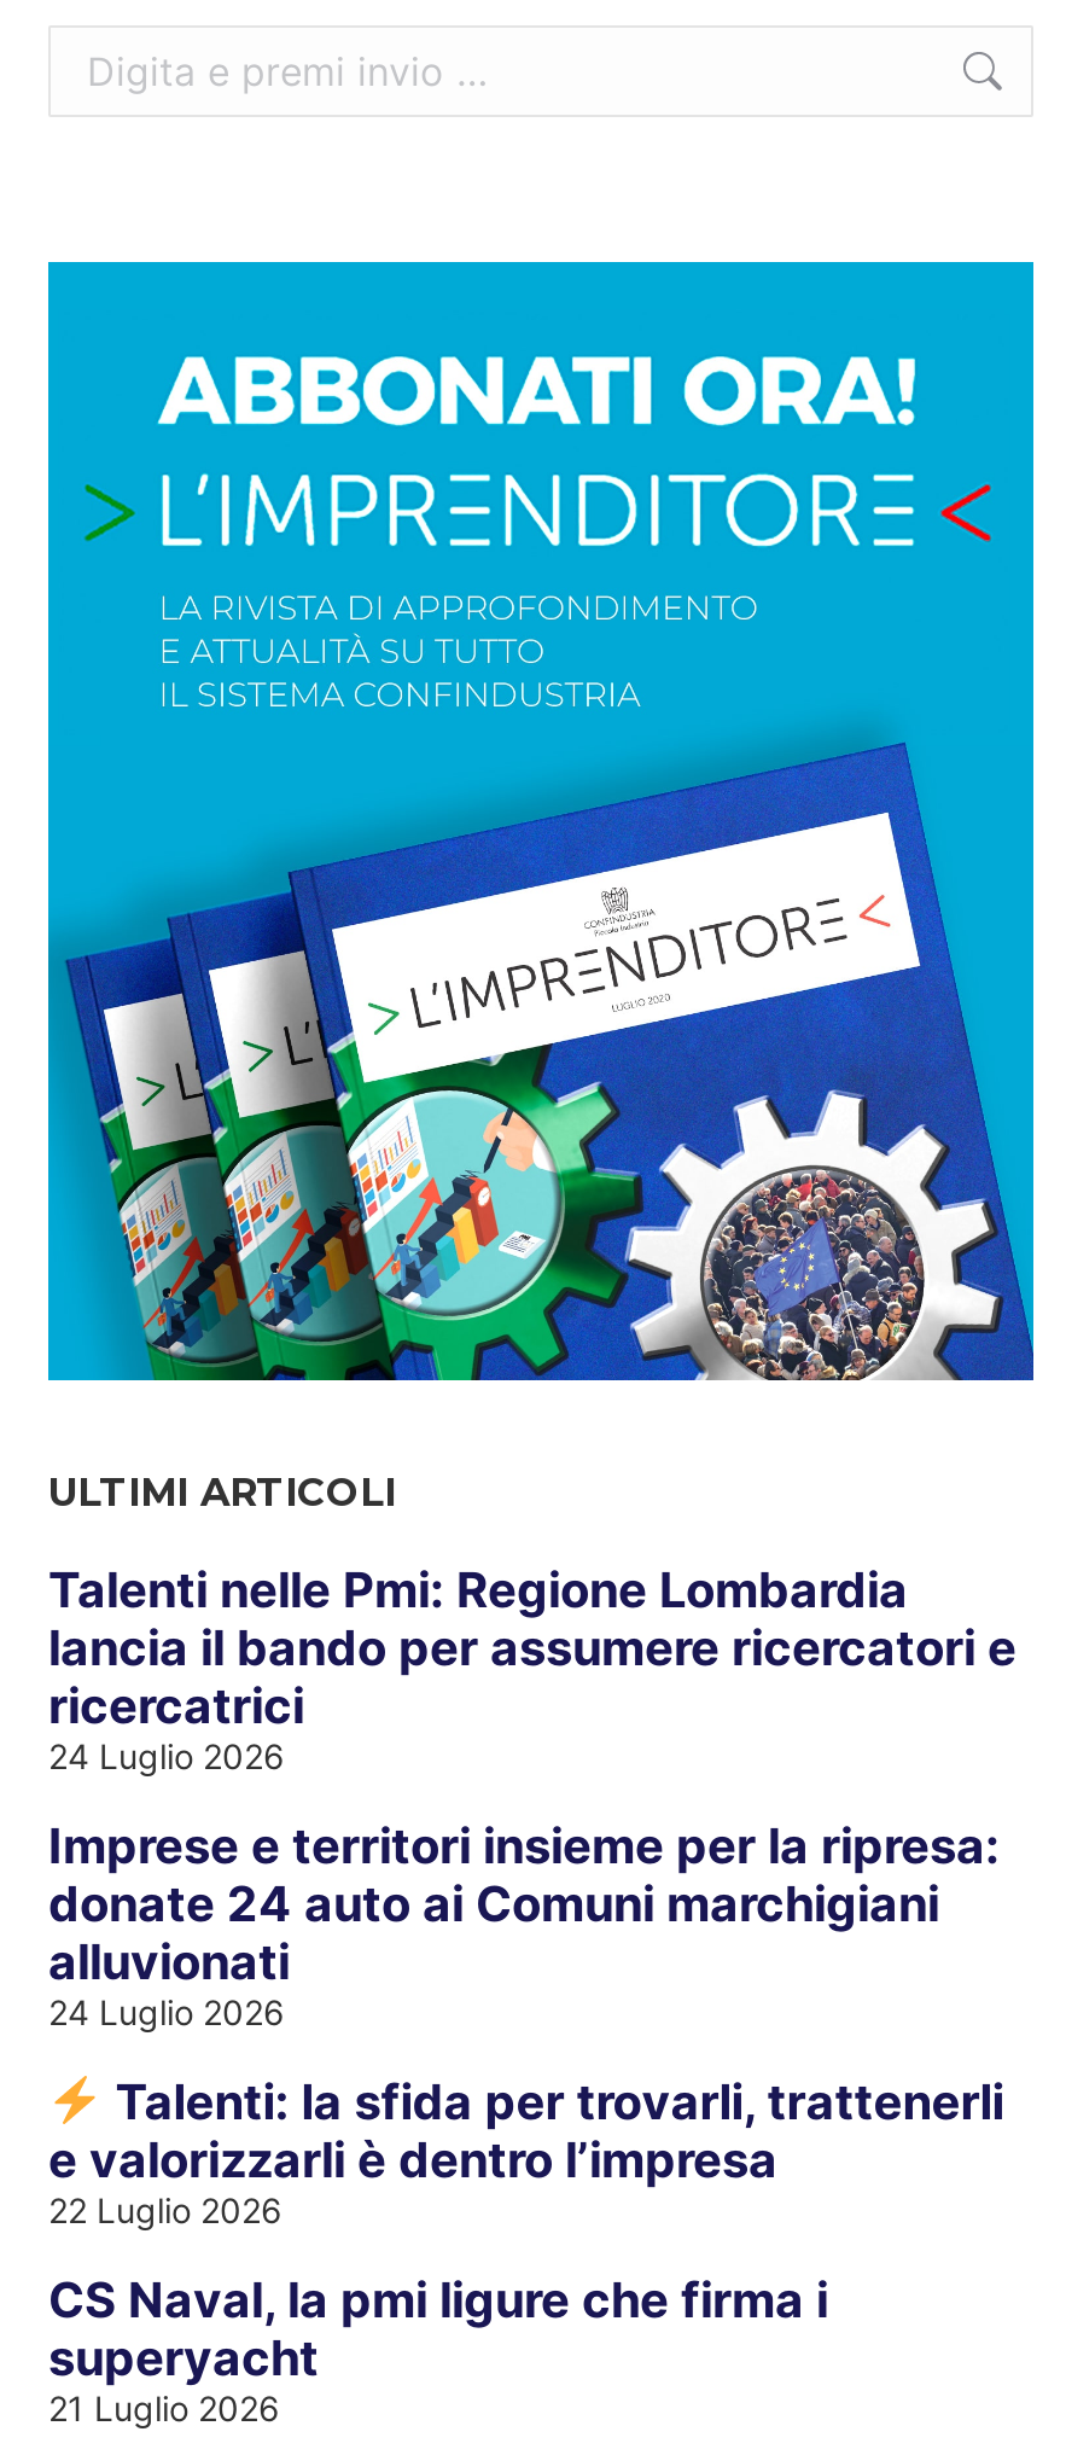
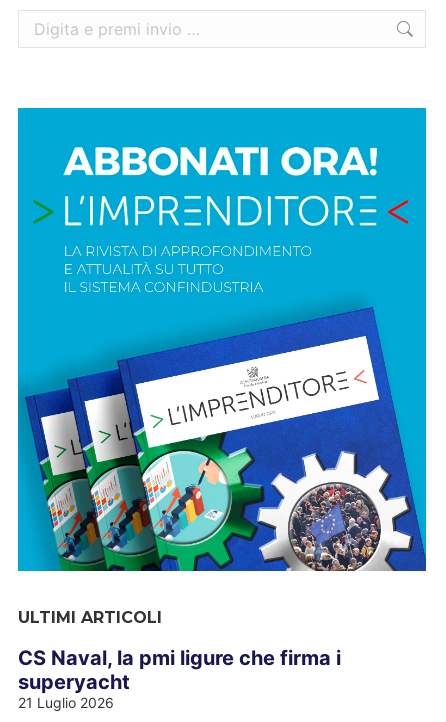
- Talenti nelle Pmi: Regione Lombardia
- lancia il bando per assumere ricercatori e
- ricercatrici
- 24 Luglio 2026
- Imprese e territori insieme per la ripresa:
- donate 24 auto ai Comuni marchigiani
- alluvionati
- 24 Luglio 2026
- Talenti: la sfida per trovarli, trattenerli
- e valorizzarli è dentro l’impresa
- 22 Luglio 2026
